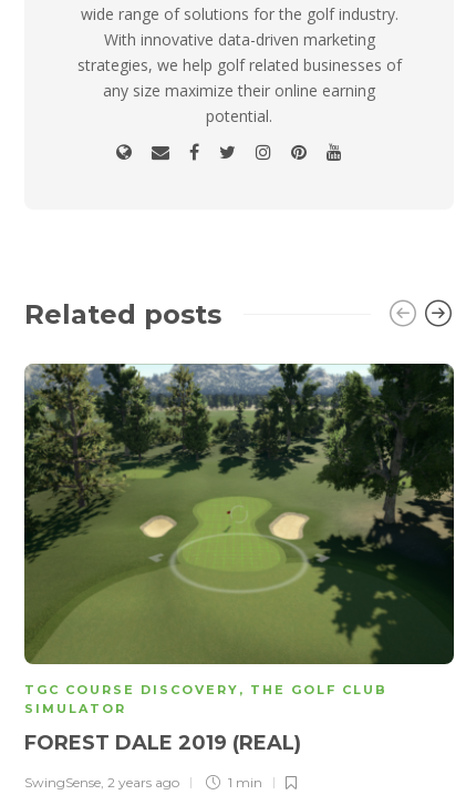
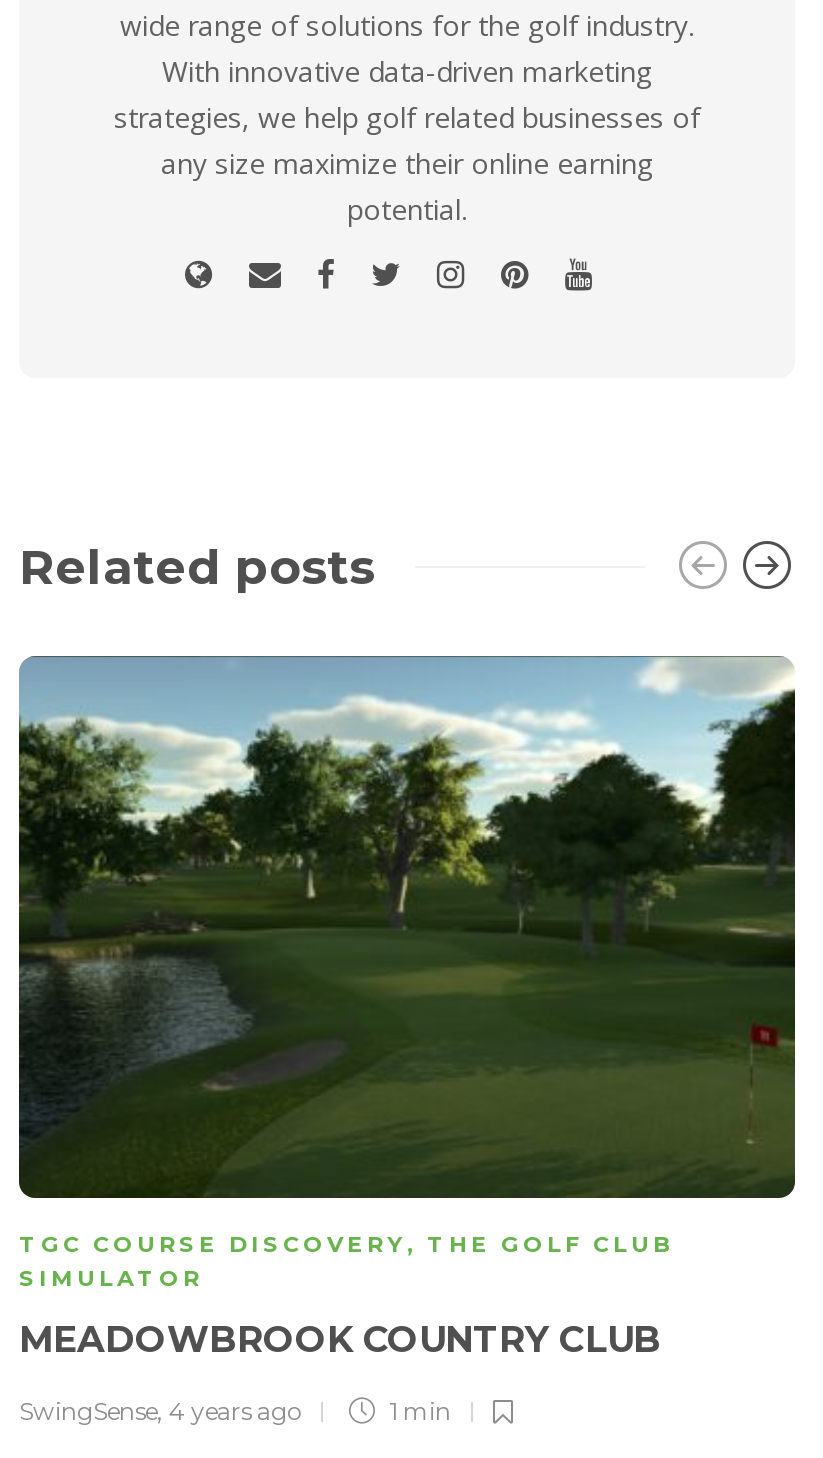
- [image]
+ [image]

- FOREST DALE 2019 (REAL)
+ MEADOWBROOK COUNTRY CLUB

- SwingSense, 2 years ago
+ SwingSense, 4 years ago
